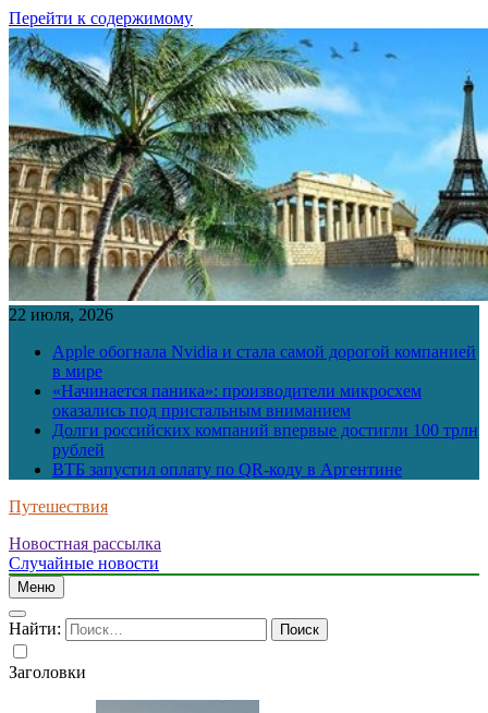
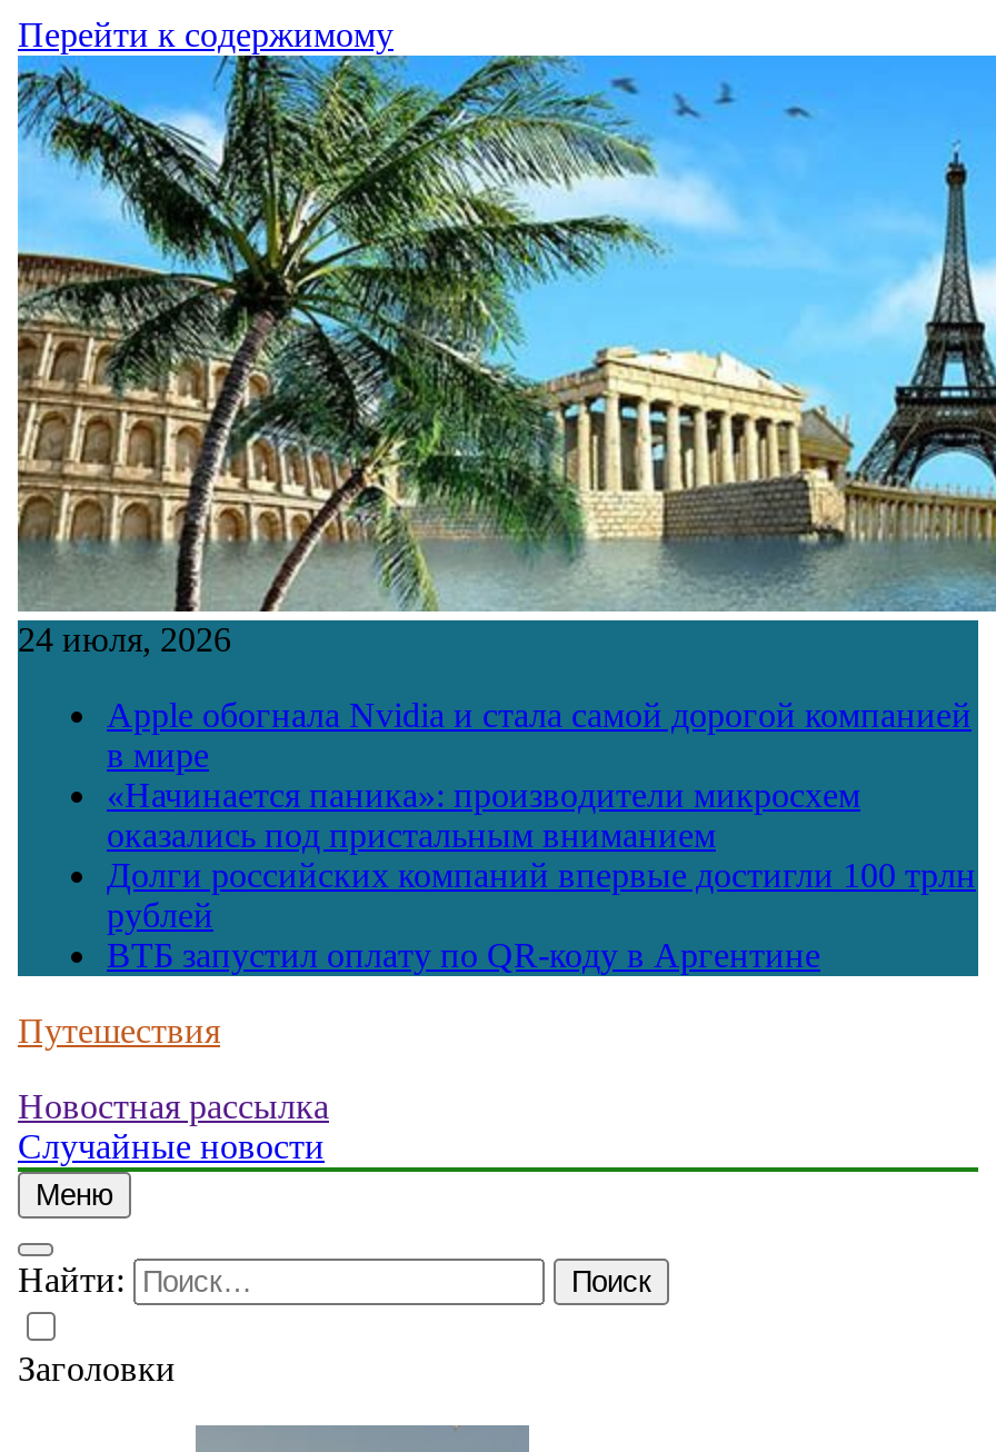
- 22 июля, 2026
+ 24 июля, 2026
